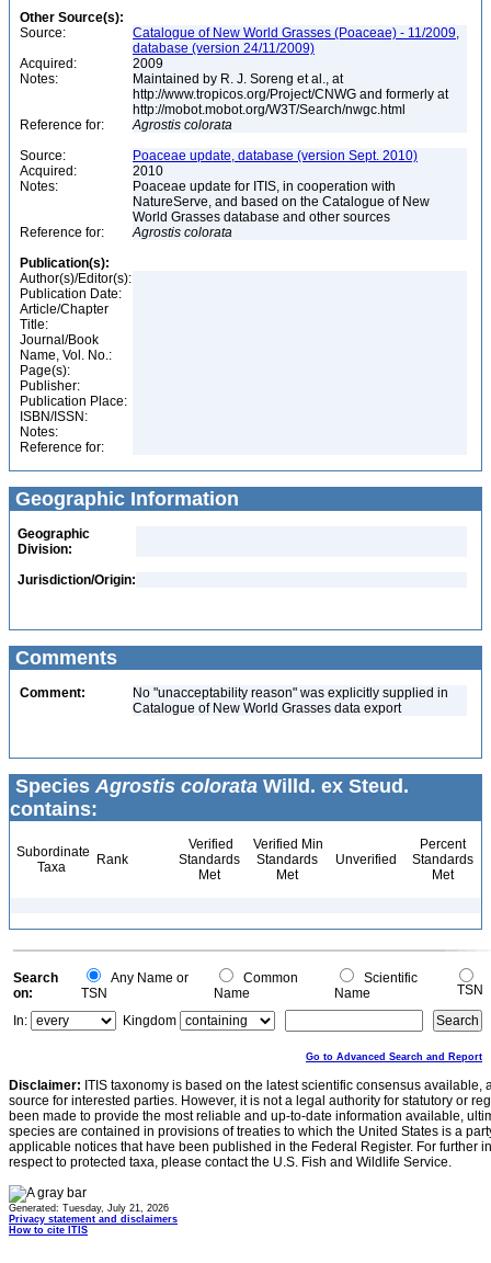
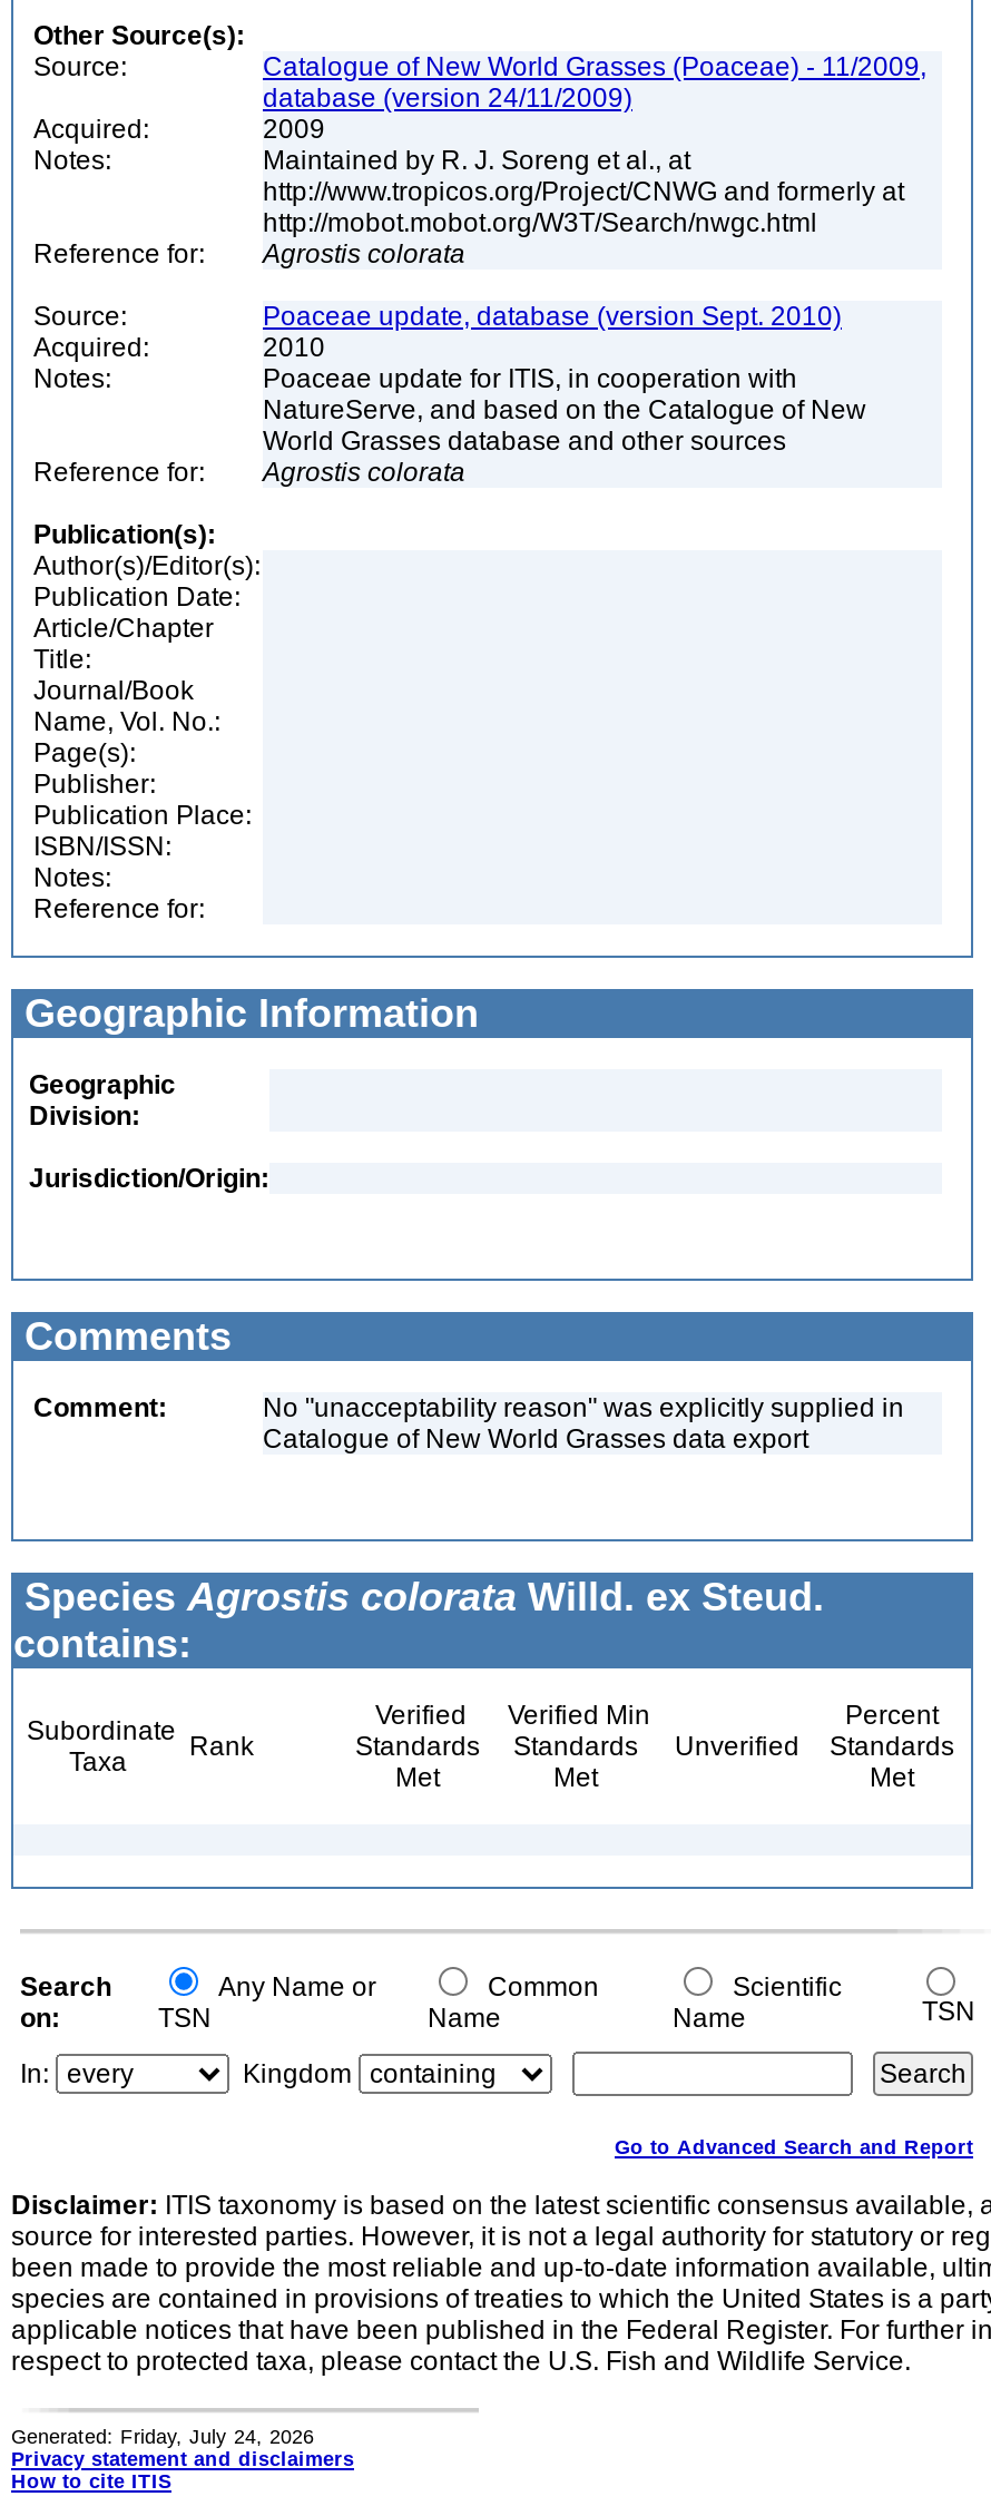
- Generated: Tuesday, July 21, 2026
+ Generated: Friday, July 24, 2026
